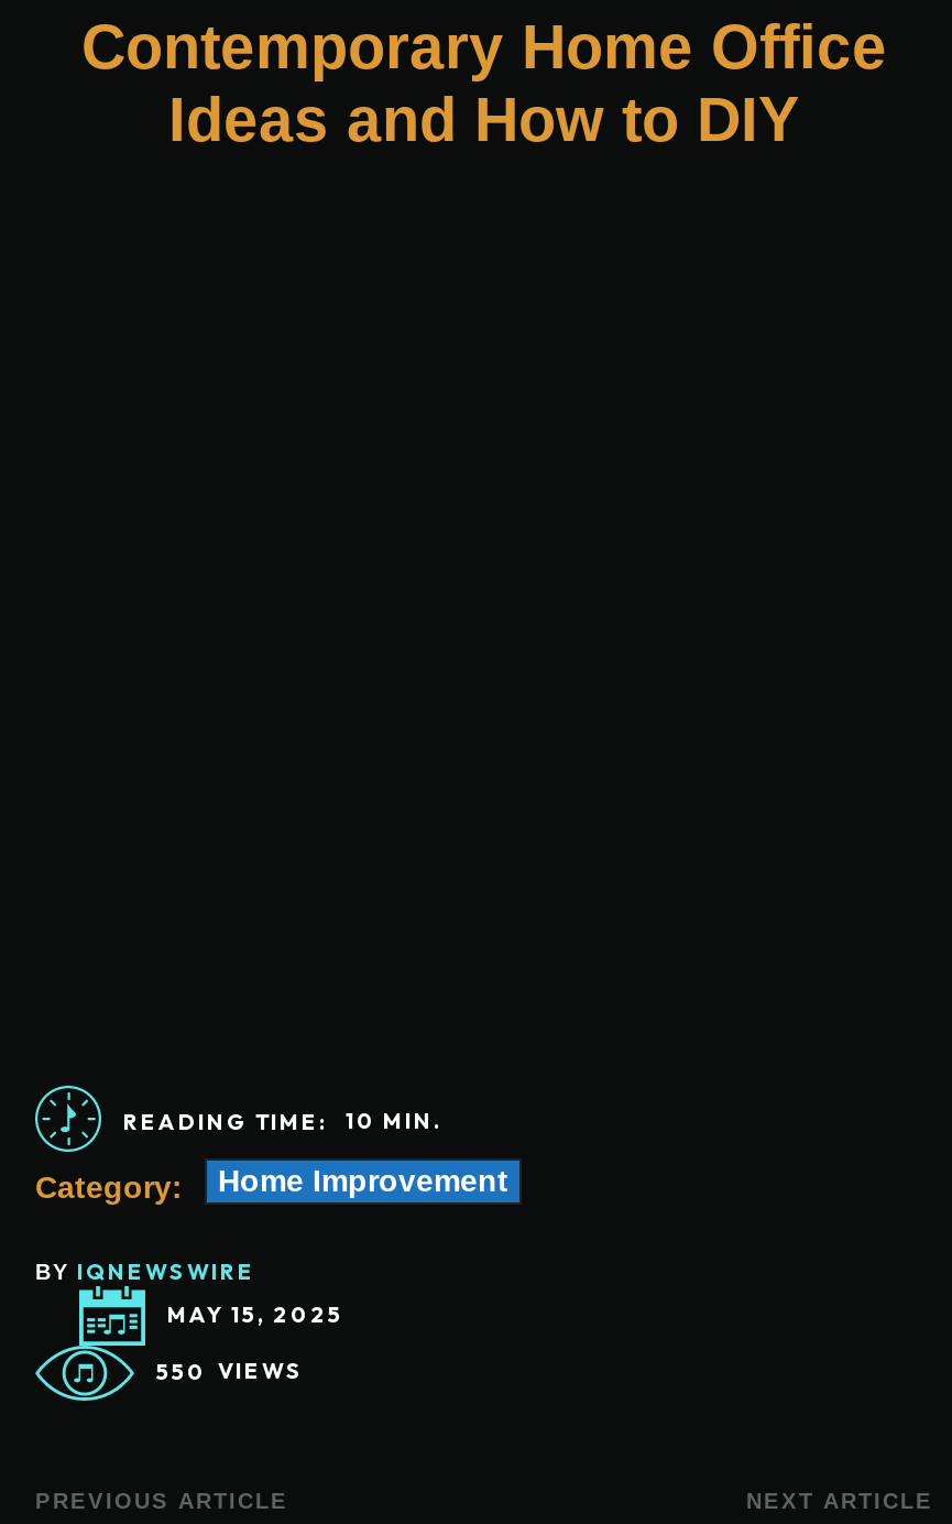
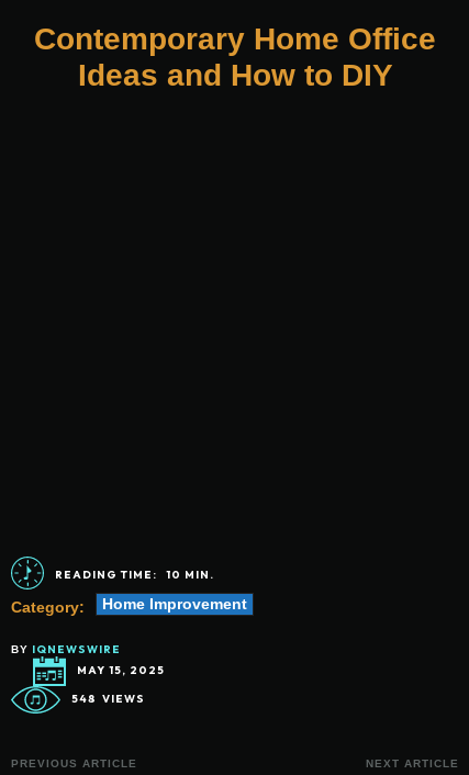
- 550 VIEWS
+ 548 VIEWS
